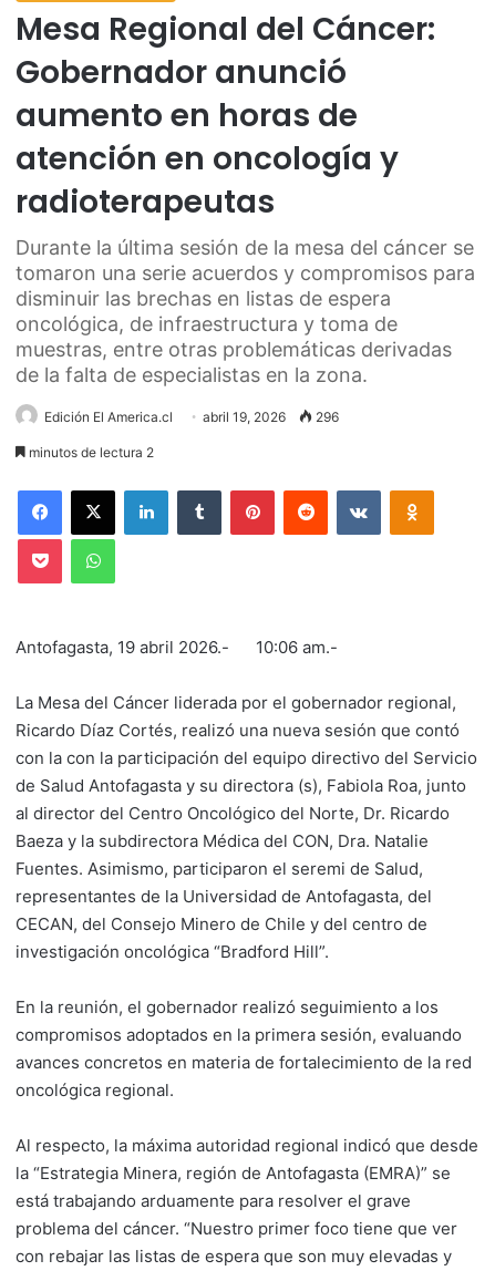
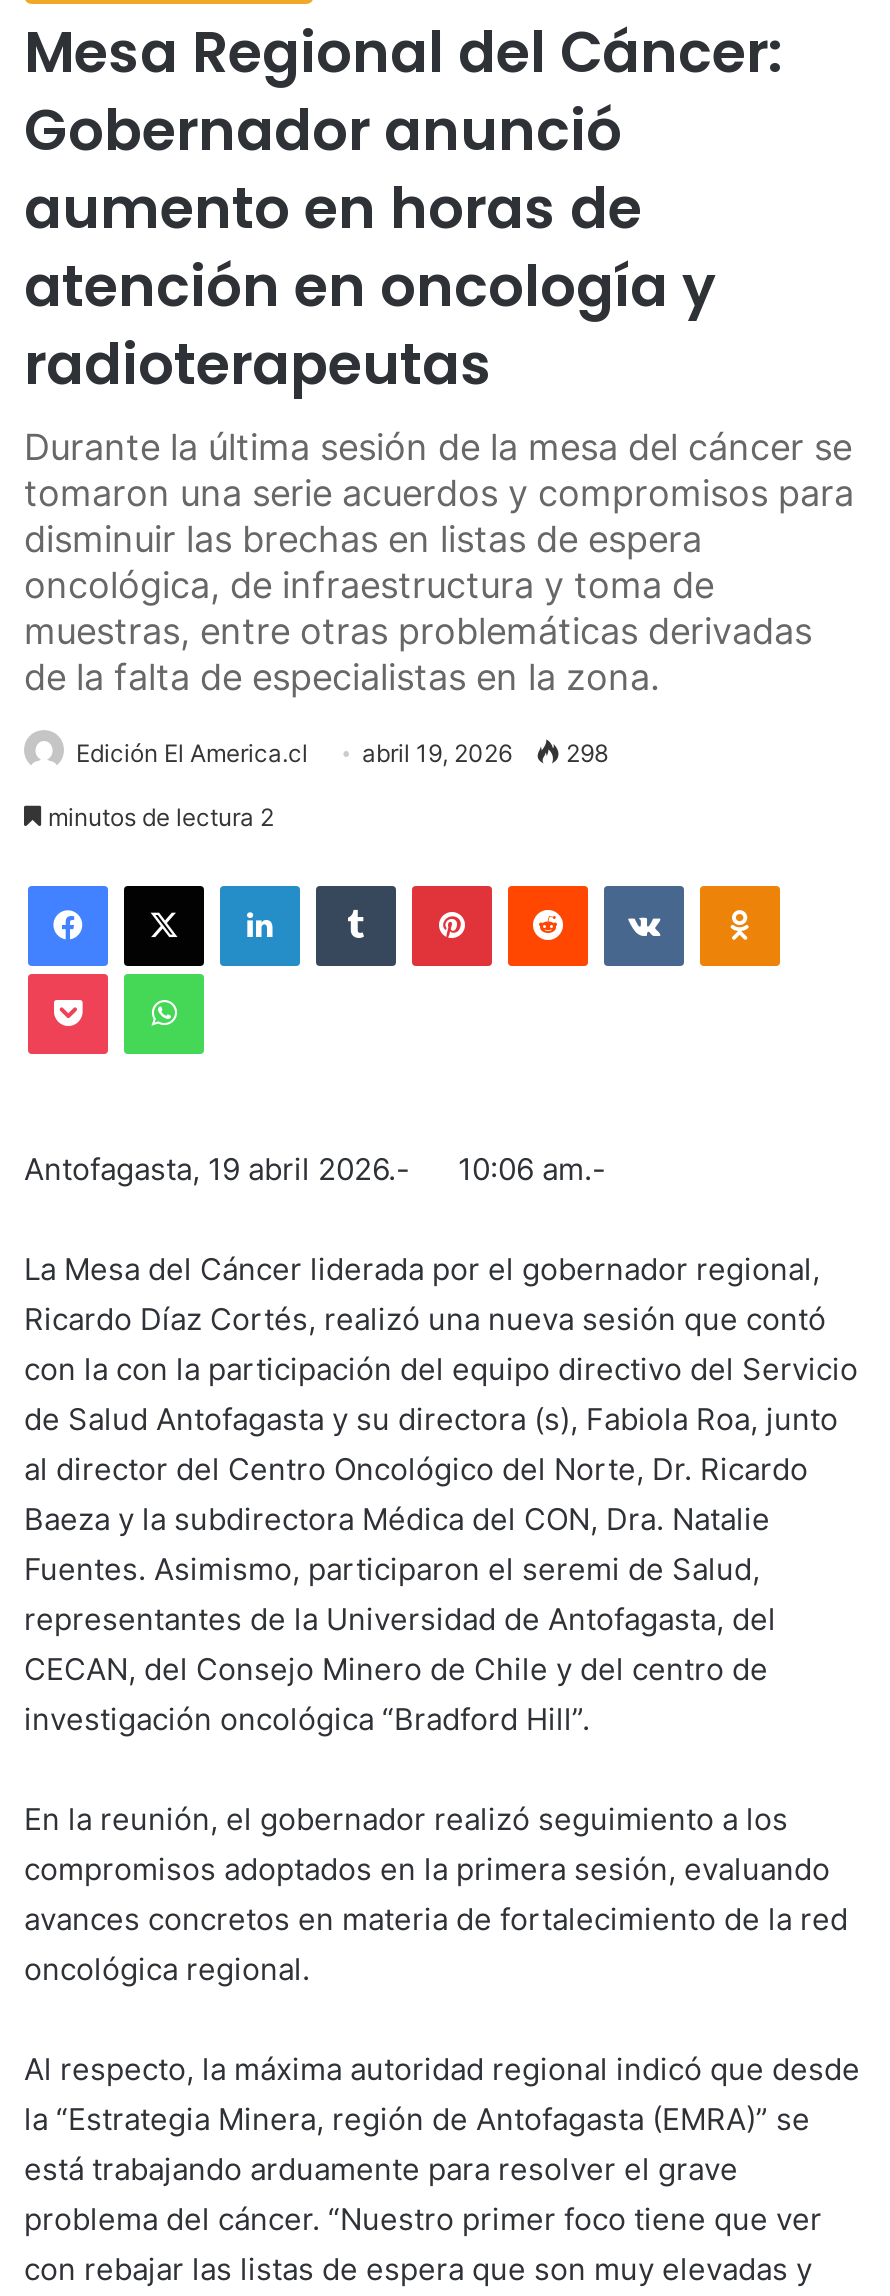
- Edición El America.cl abril 19, 2026 296
+ Edición El America.cl abril 19, 2026 298
